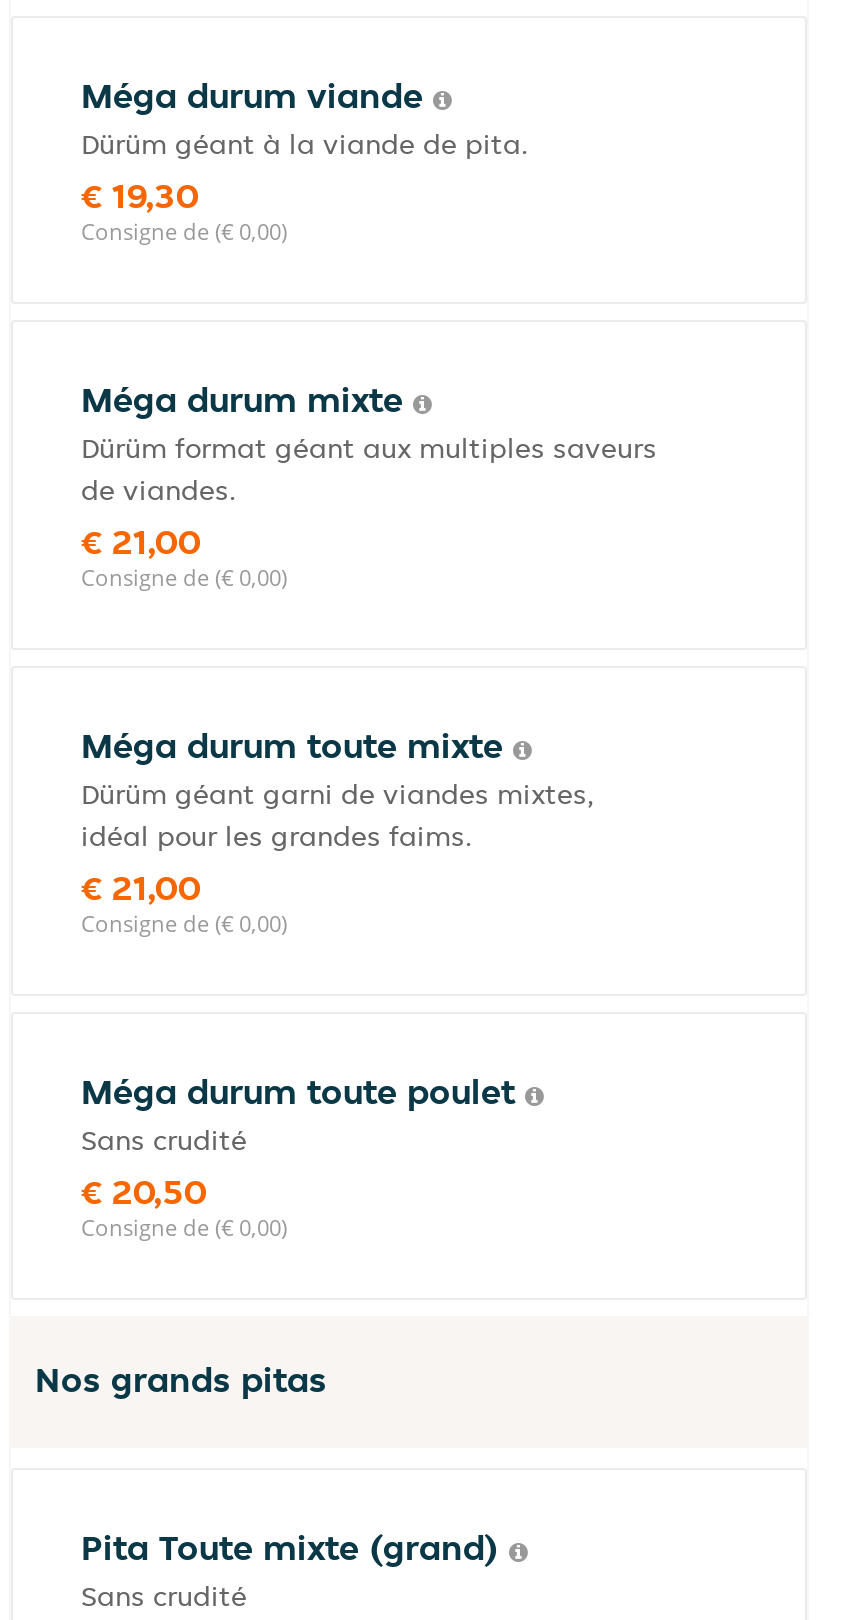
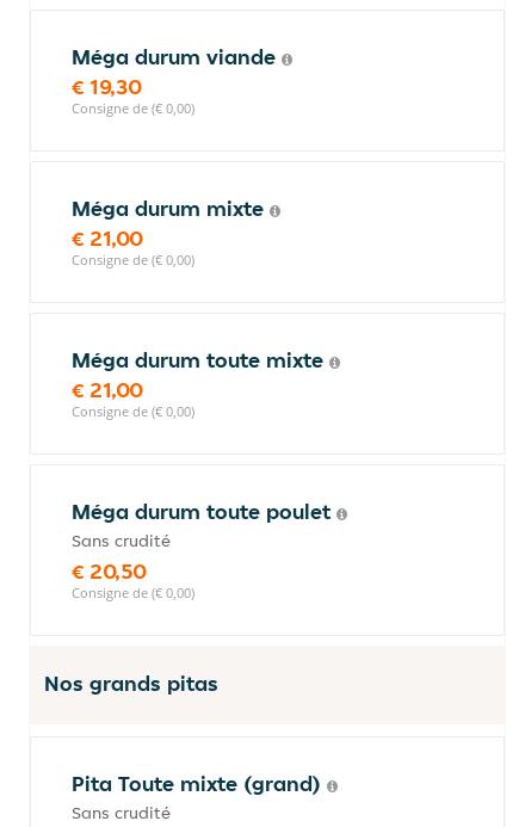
- Dürüm géant à la viande de pita.

- Dürüm format géant aux multiples saveurs
- de viandes.

- Dürüm géant garni de viandes mixtes,
- idéal pour les grandes faims.
